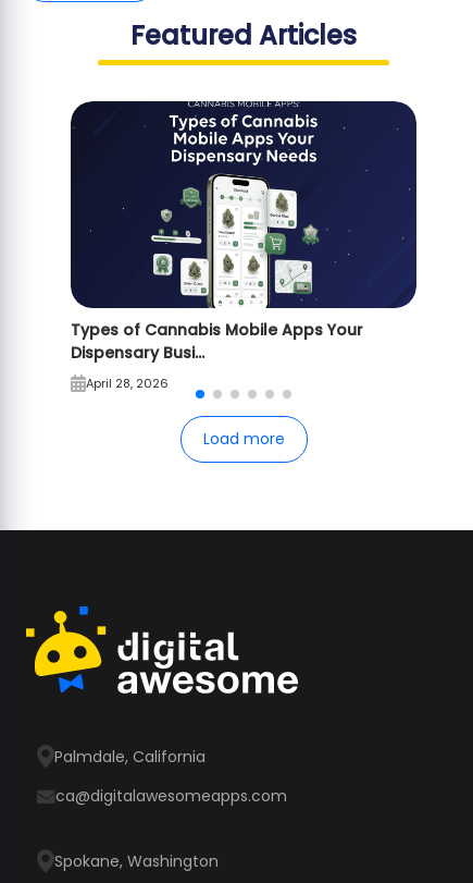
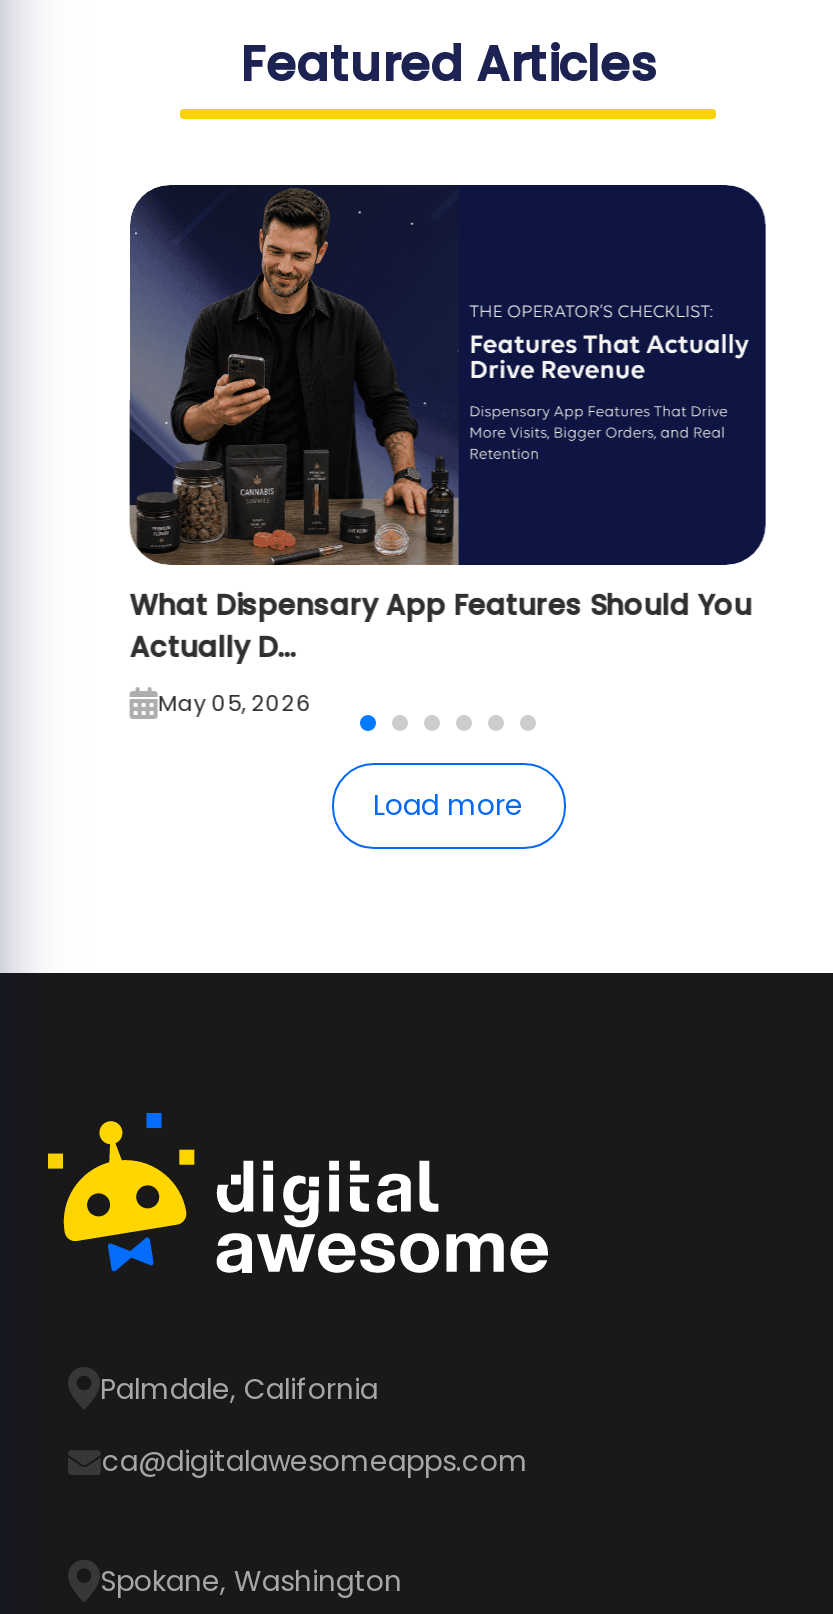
- [image]
- Types of Cannabis Mobile Apps Your
- Dispensary Busi...
+ [image]
+ What Dispensary App Features Should You
+ Actually D...

- April 28, 2026
+ May 05, 2026
